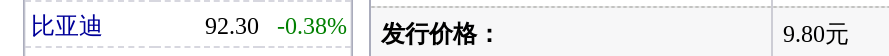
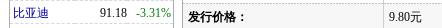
- 92.30
+ 91.18

- -0.38%
+ -3.31%
